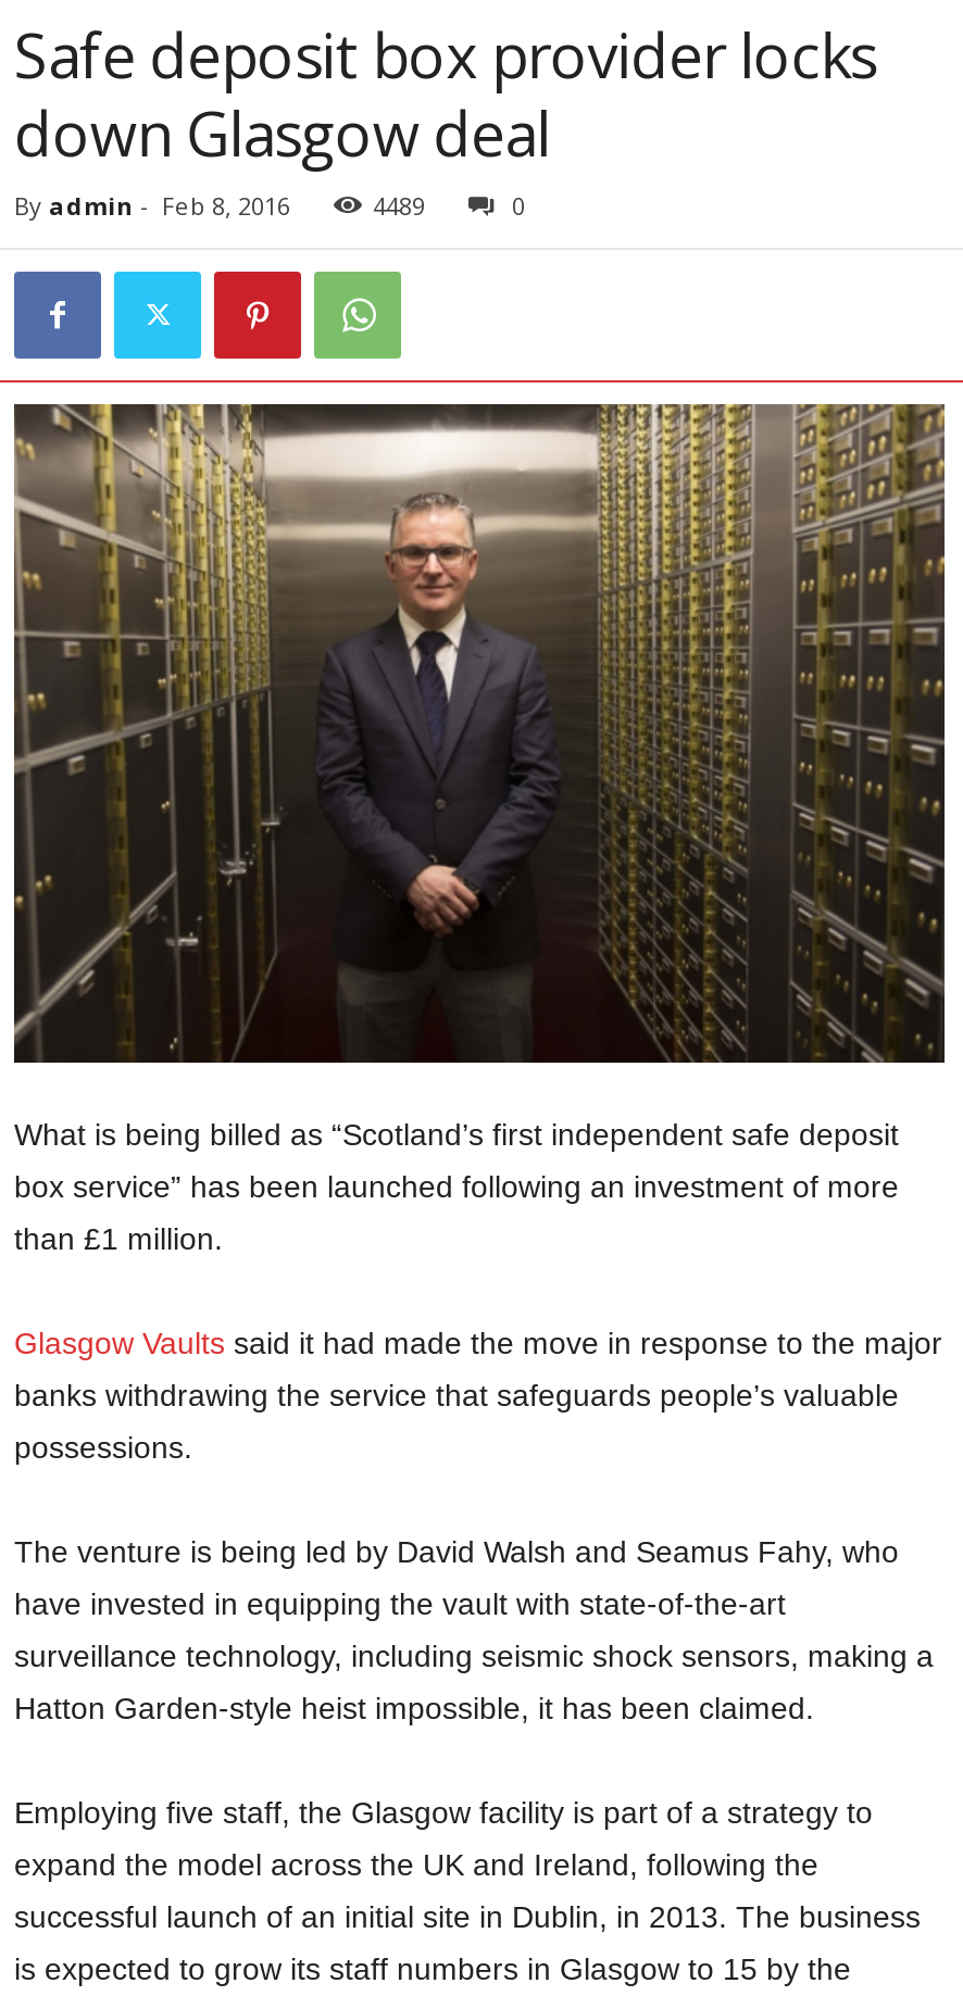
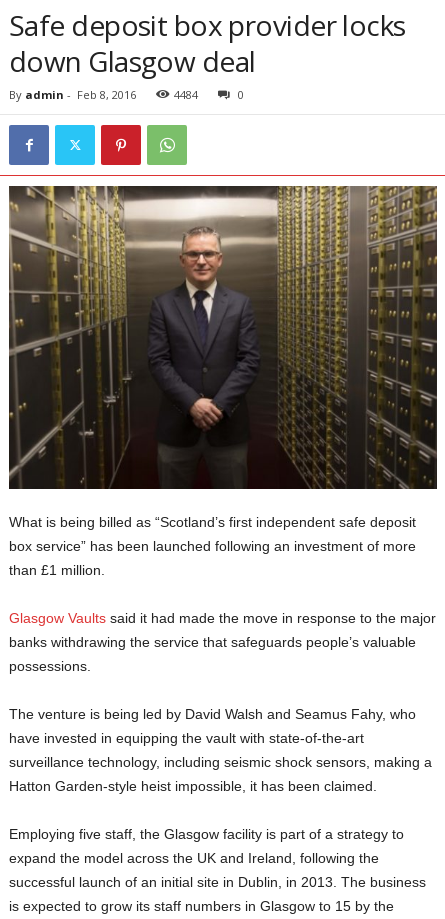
- 4489
+ 4484
